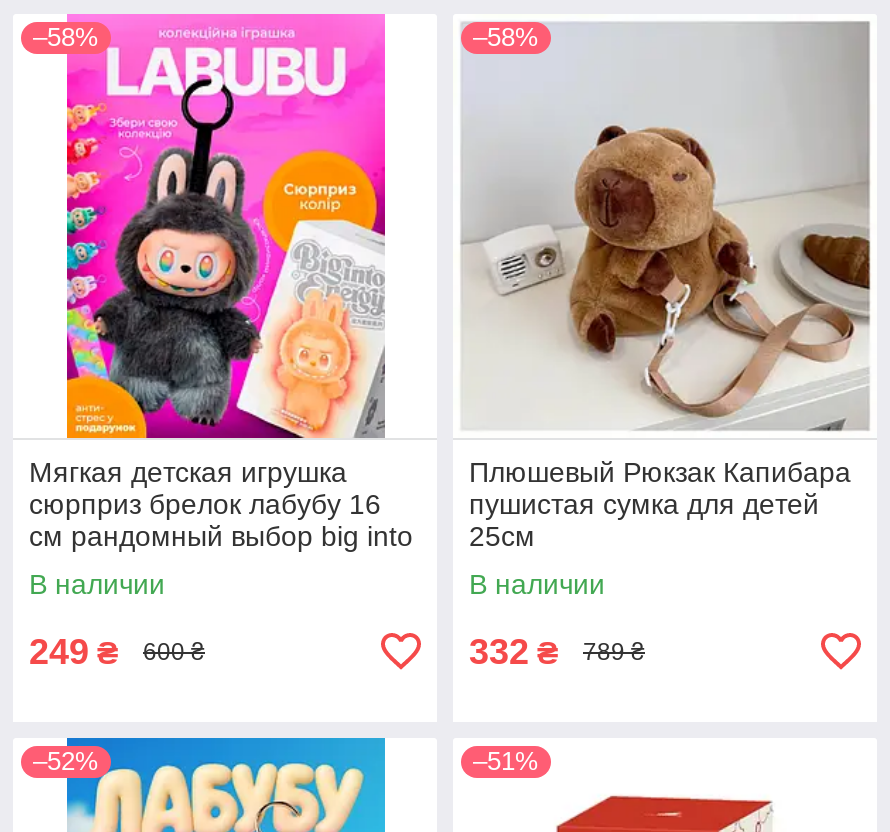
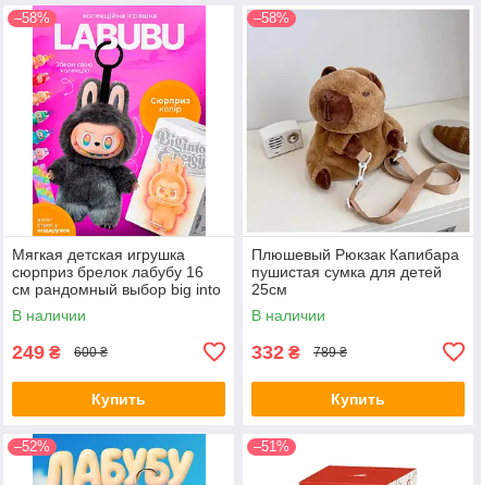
+ Купить

+ Купить
